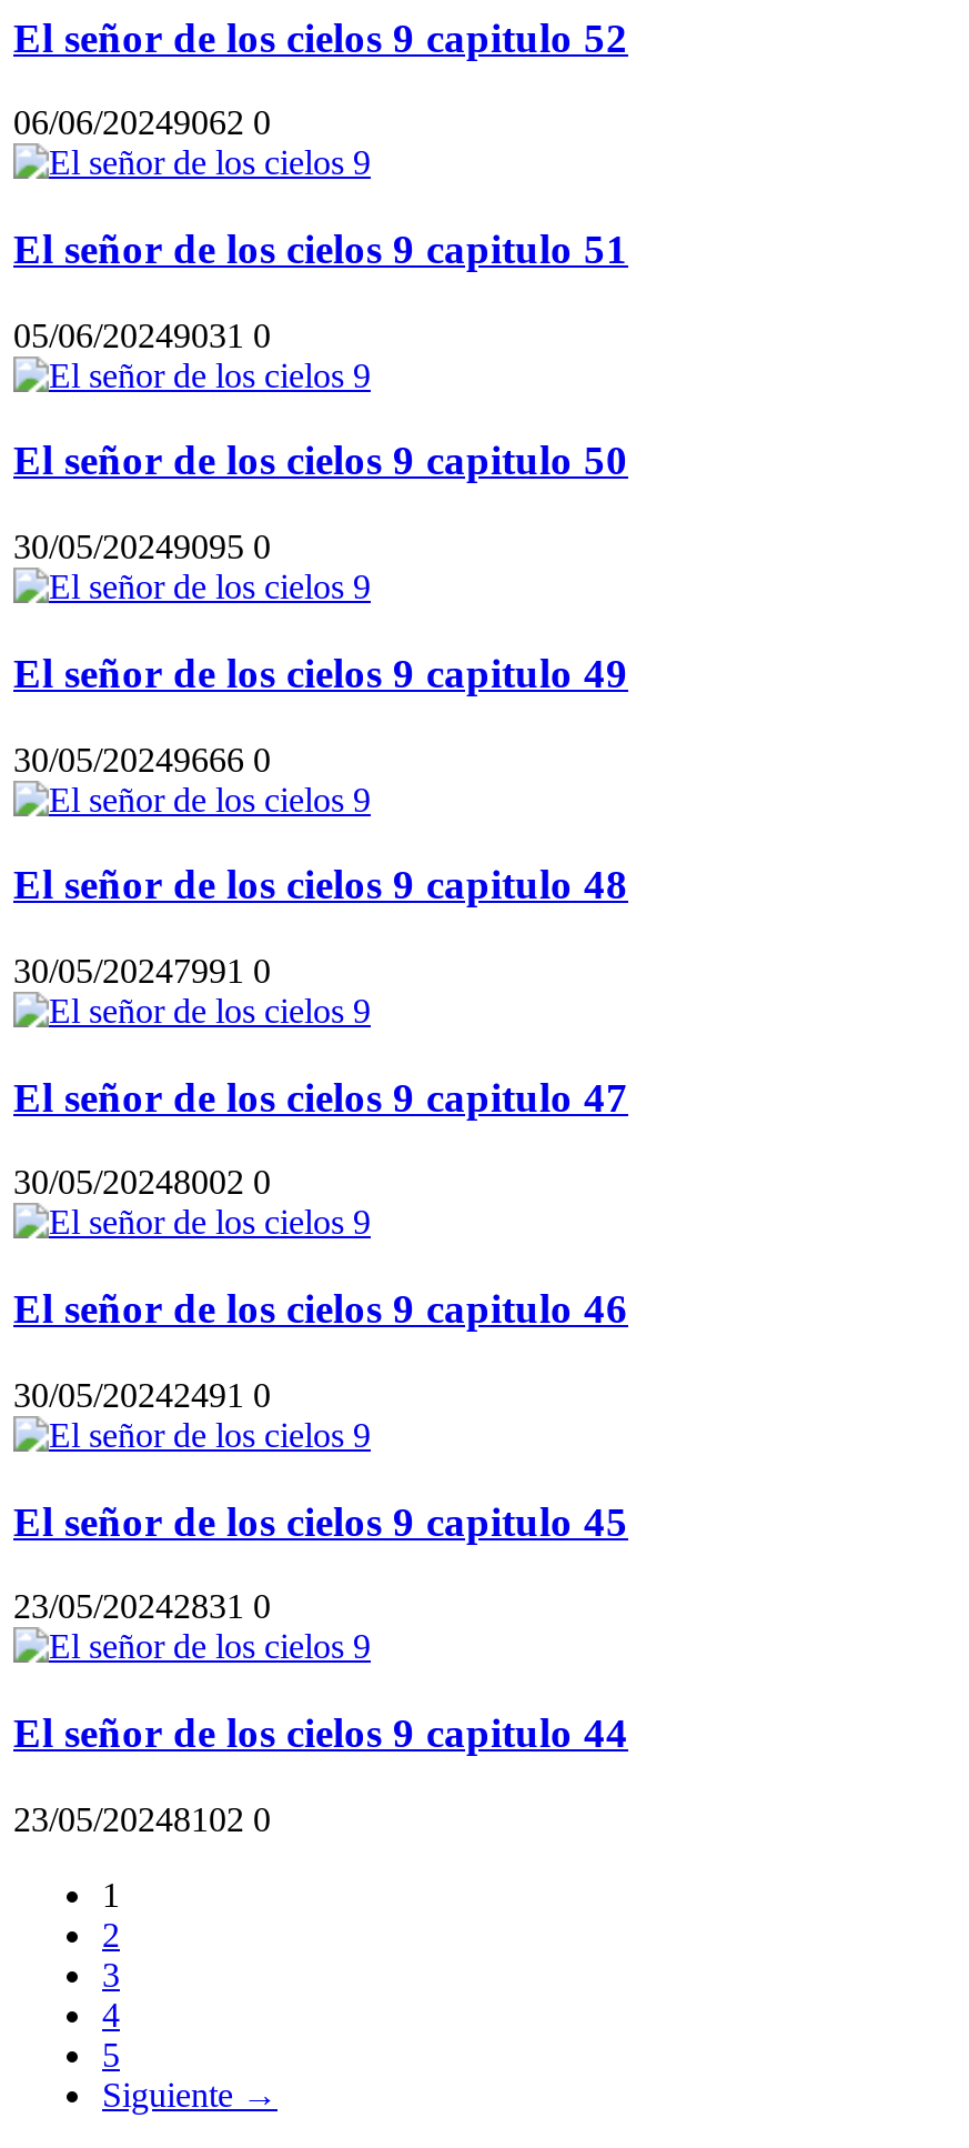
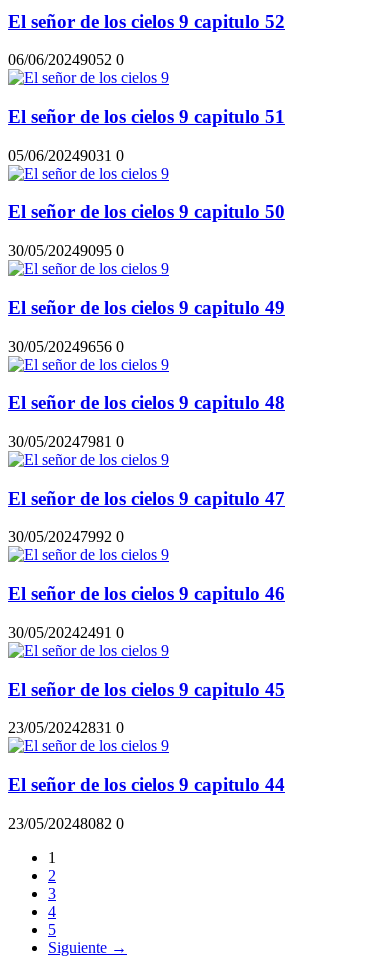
- 06/06/20249062 0
+ 06/06/20249052 0

- 30/05/20249666 0
+ 30/05/20249656 0

- 30/05/20247991 0
+ 30/05/20247981 0

- 30/05/20248002 0
+ 30/05/20247992 0

- 23/05/20248102 0
+ 23/05/20248082 0
